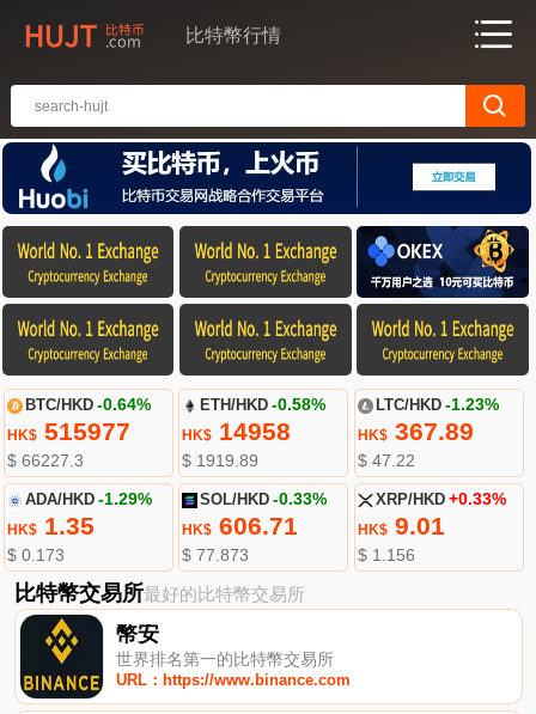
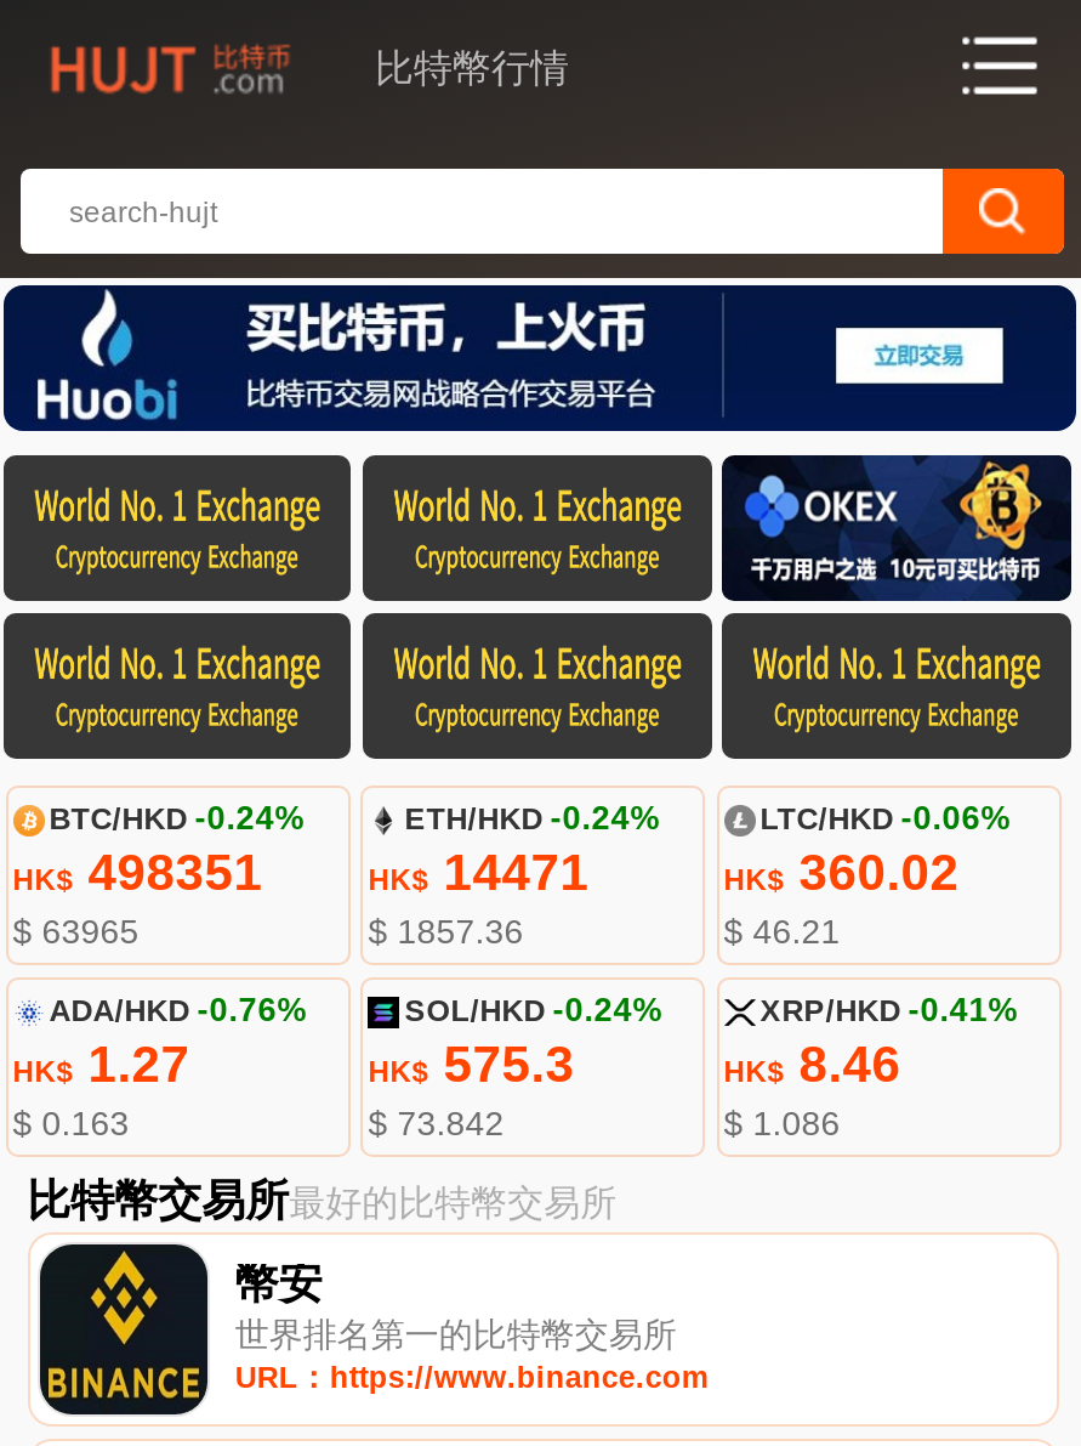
- BTC/HKD -0.64%
- HK$515977
- $ 66227.3
+ BTC/HKD -0.24%
+ HK$498351
+ $ 63965

- ETH/HKD -0.58%
- HK$14958
- $ 1919.89
+ ETH/HKD -0.24%
+ HK$14471
+ $ 1857.36

- LTC/HKD -1.23%
- HK$367.89
- $ 47.22
+ LTC/HKD -0.06%
+ HK$360.02
+ $ 46.21

- ADA/HKD -1.29%
- HK$1.35
- $ 0.173
+ ADA/HKD -0.76%
+ HK$1.27
+ $ 0.163

- SOL/HKD -0.33%
- HK$606.71
- $ 77.873
+ SOL/HKD -0.24%
+ HK$575.3
+ $ 73.842

- XRP/HKD +0.33%
- HK$9.01
- $ 1.156
+ XRP/HKD -0.41%
+ HK$8.46
+ $ 1.086
